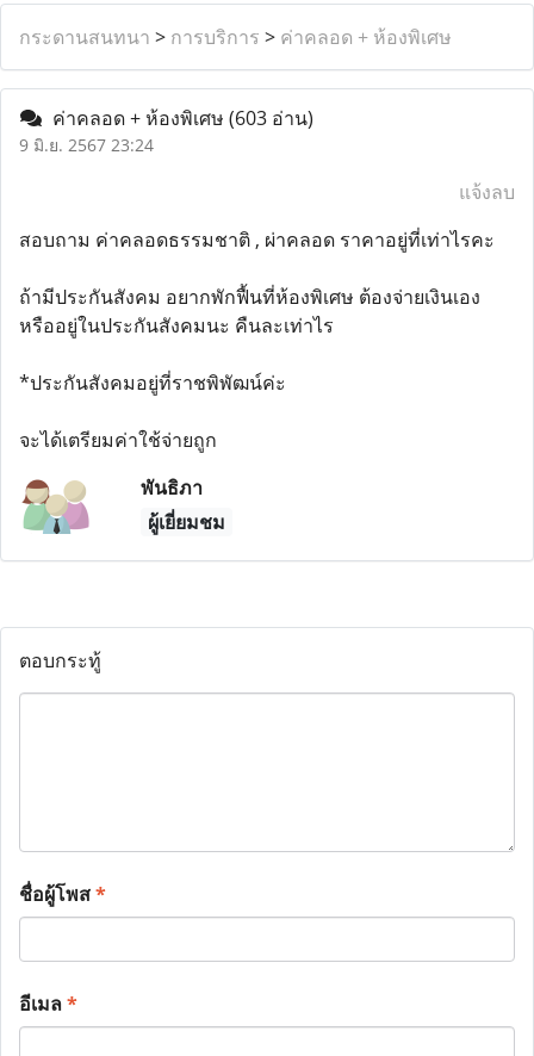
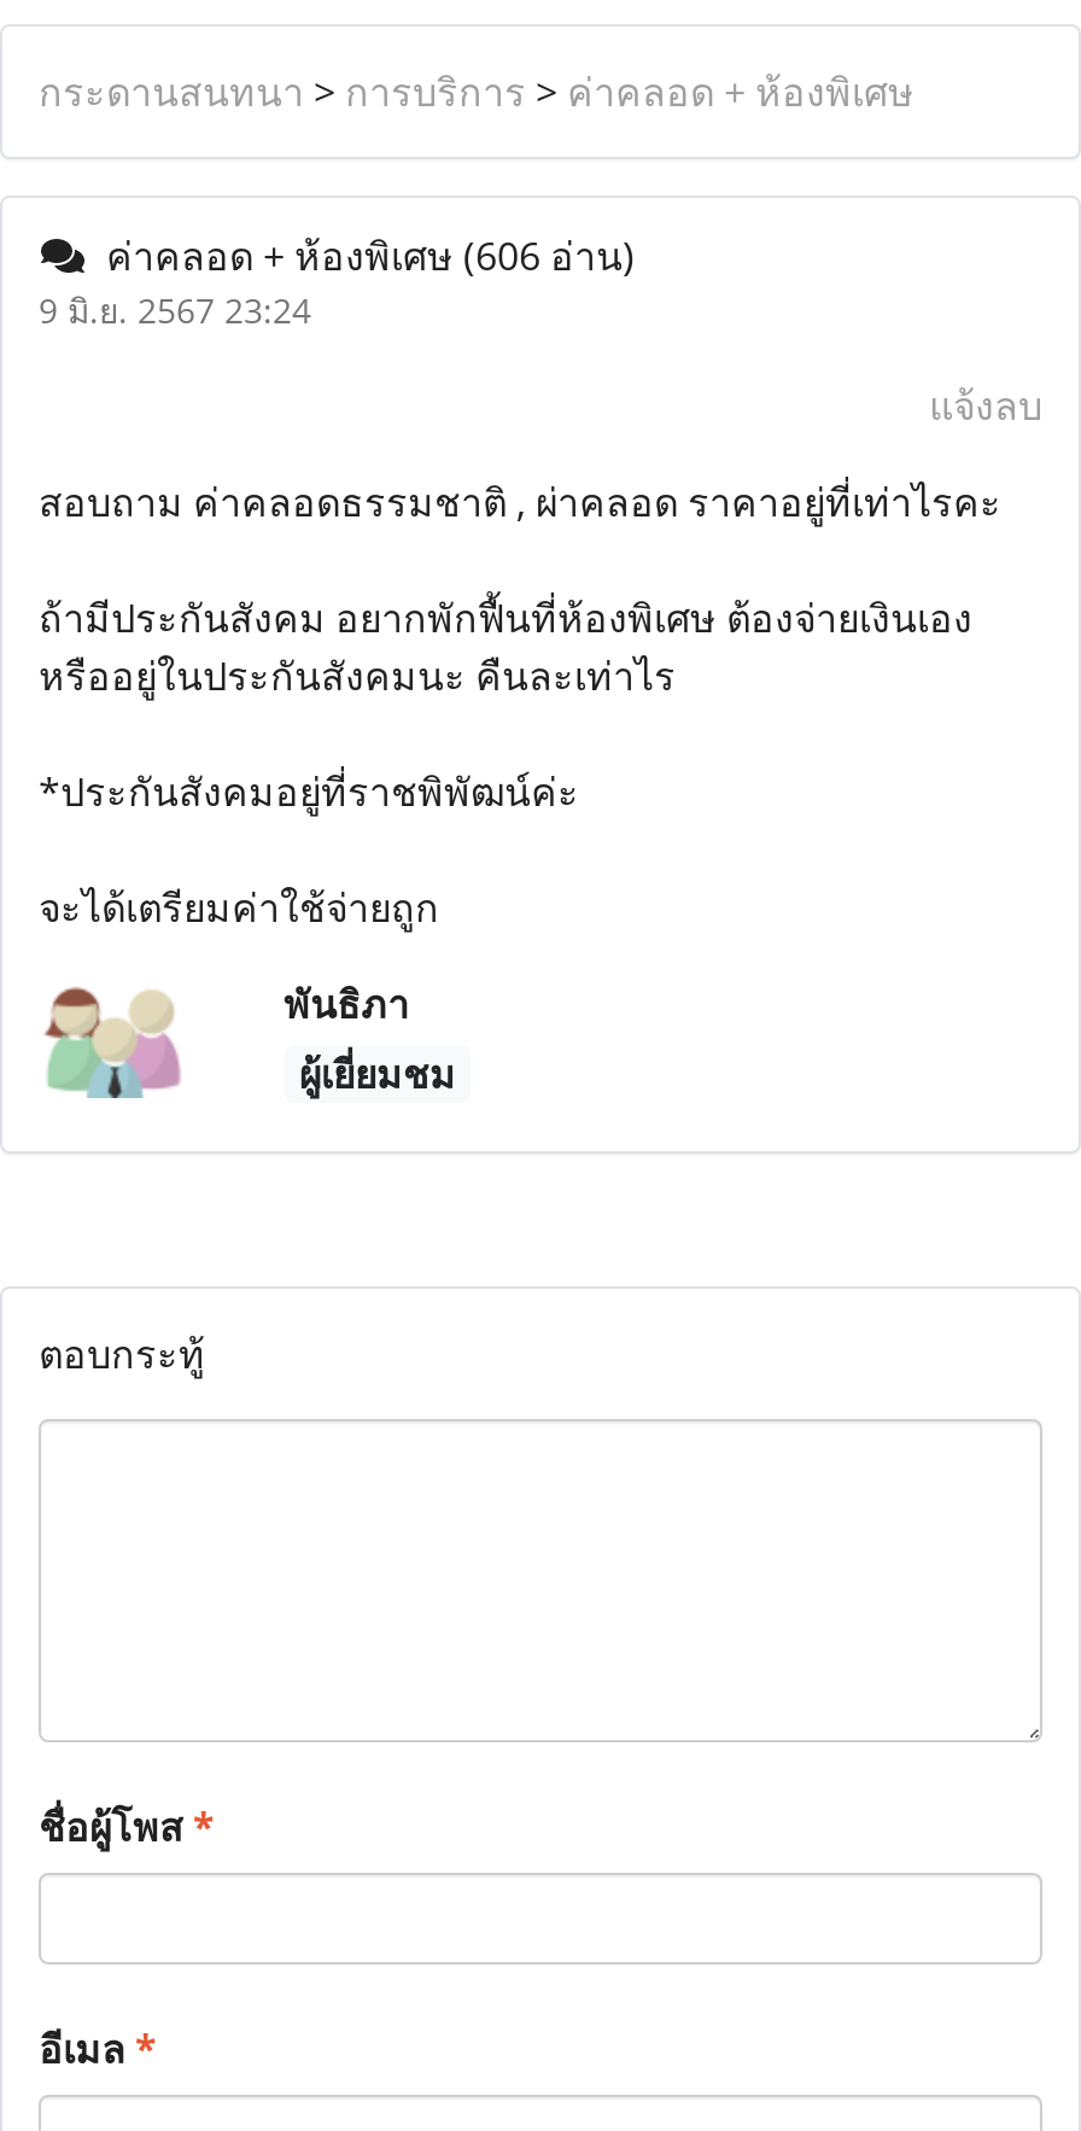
- ค่าคลอด + ห้องพิเศษ(603 อ่าน)
+ ค่าคลอด + ห้องพิเศษ(606 อ่าน)
